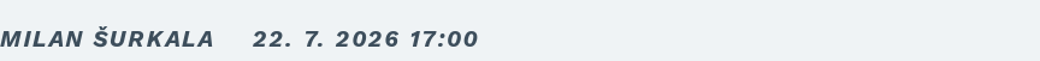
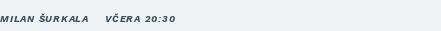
- MILAN ŠURKALA 22. 7. 2026 17:00
+ MILAN ŠURKALA VČERA 20:30
